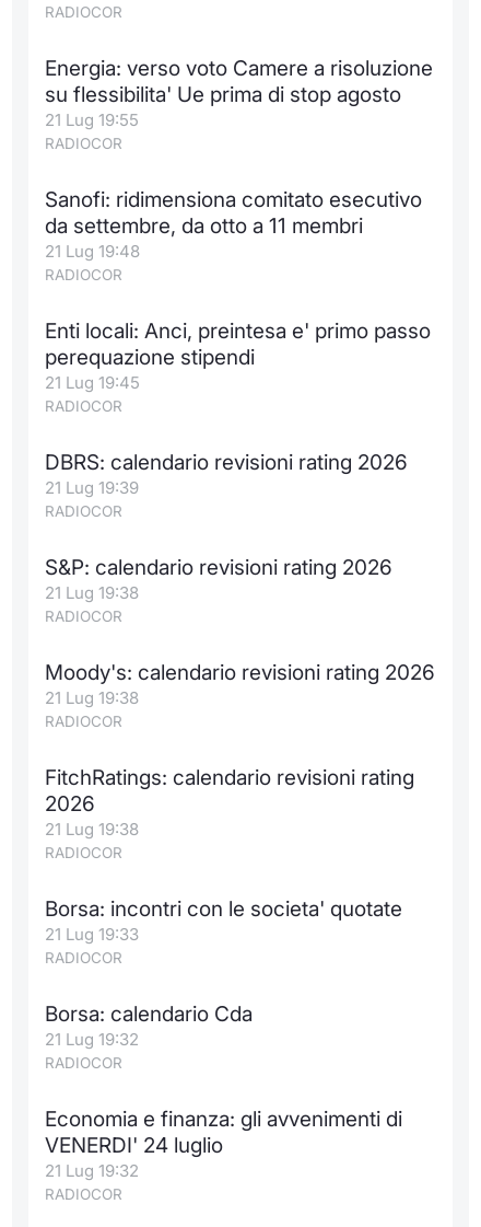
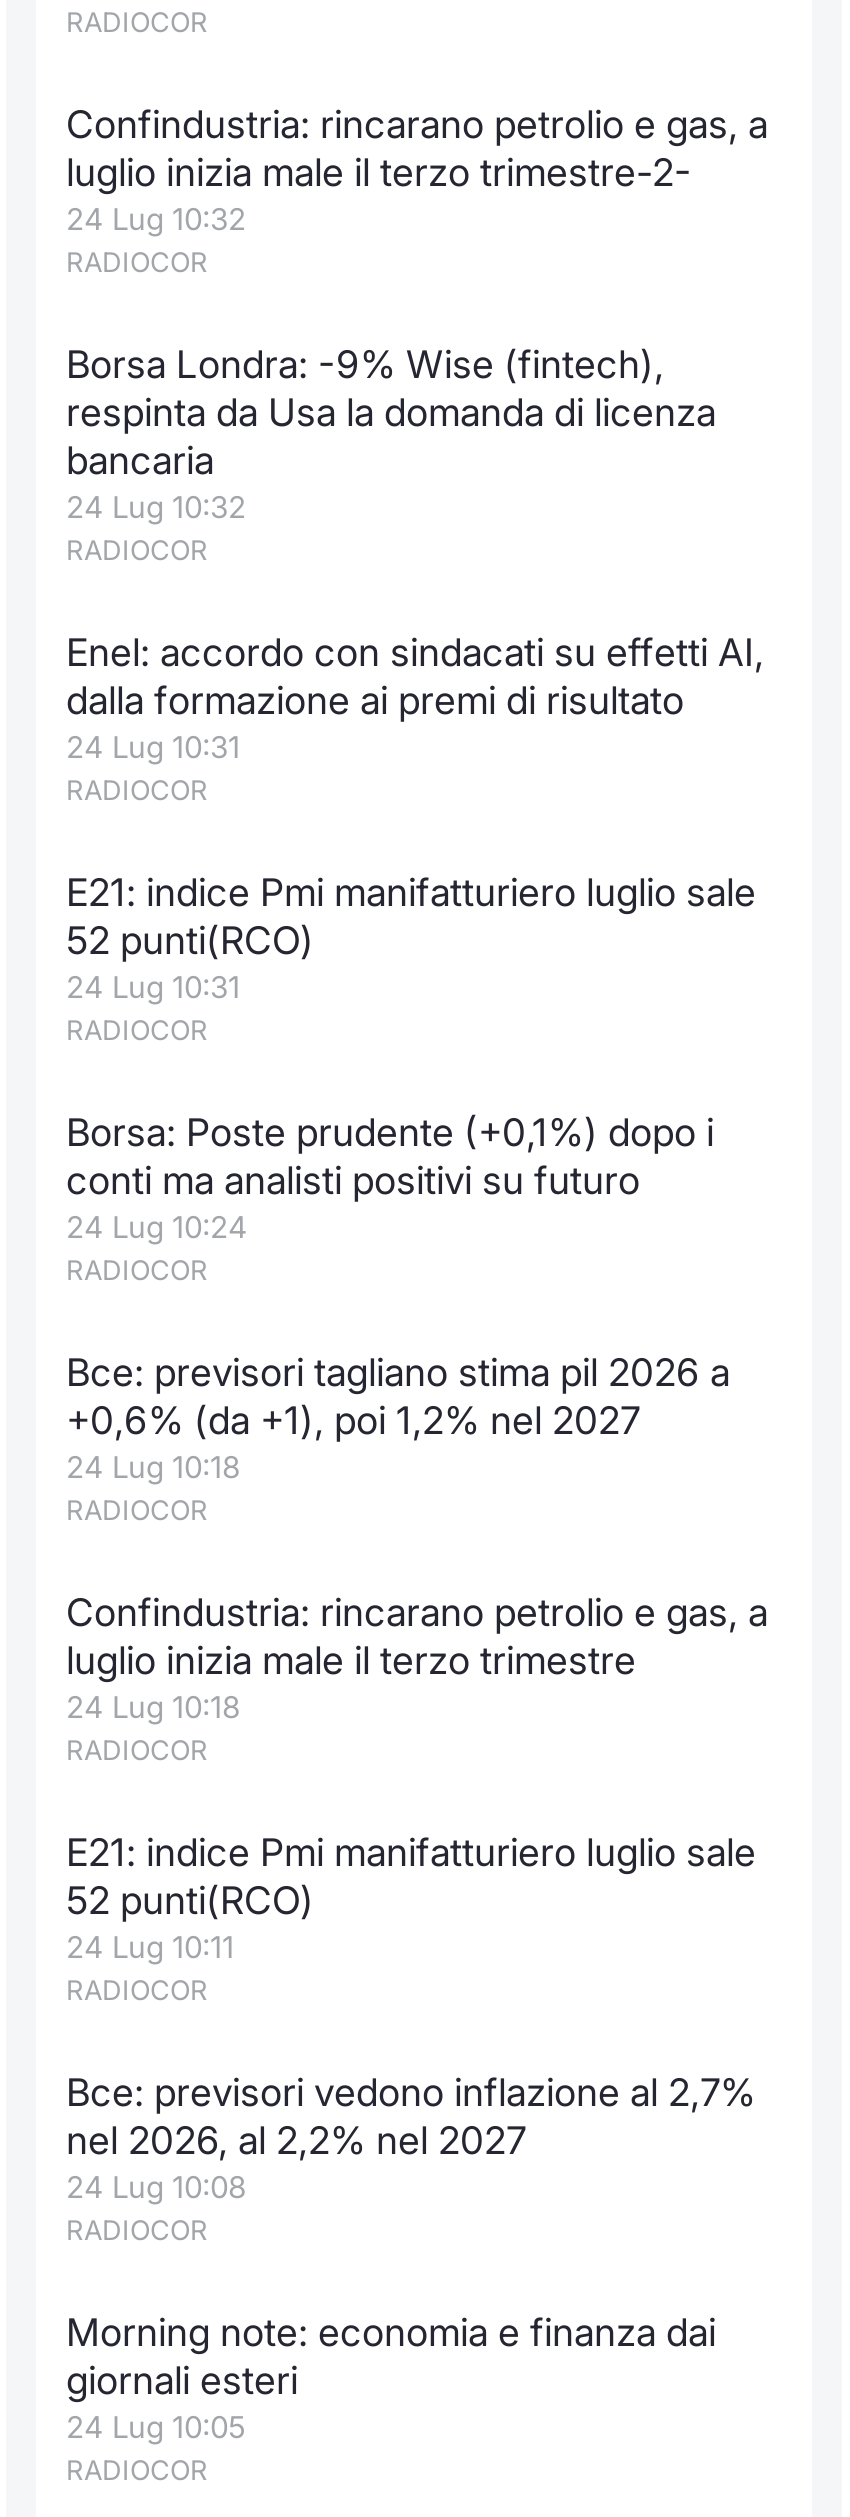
- Energia: verso voto Camere a risoluzione
- su flessibilita' Ue prima di stop agosto
- 21 Lug 19:55
+ Confindustria: rincarano petrolio e gas, a
+ luglio inizia male il terzo trimestre-2-
+ 24 Lug 10:32

- Sanofi: ridimensiona comitato esecutivo
- da settembre, da otto a 11 membri
- 21 Lug 19:48
+ Borsa Londra: -9% Wise (fintech),
+ respinta da Usa la domanda di licenza
+ bancaria
+ 24 Lug 10:32

- Enti locali: Anci, preintesa e' primo passo
- perequazione stipendi
- 21 Lug 19:45
+ Enel: accordo con sindacati su effetti AI,
+ dalla formazione ai premi di risultato
+ 24 Lug 10:31

- DBRS: calendario revisioni rating 2026
- 21 Lug 19:39
+ E21: indice Pmi manifatturiero luglio sale
+ 52 punti(RCO)
+ 24 Lug 10:31

- S&P: calendario revisioni rating 2026
- 21 Lug 19:38
+ Borsa: Poste prudente (+0,1%) dopo i
+ conti ma analisti positivi su futuro
+ 24 Lug 10:24

- Moody's: calendario revisioni rating 2026
- 21 Lug 19:38
+ Bce: previsori tagliano stima pil 2026 a
+ +0,6% (da +1), poi 1,2% nel 2027
+ 24 Lug 10:18

- FitchRatings: calendario revisioni rating
- 2026
- 21 Lug 19:38
+ Confindustria: rincarano petrolio e gas, a
+ luglio inizia male il terzo trimestre
+ 24 Lug 10:18

- Borsa: incontri con le societa' quotate
- 21 Lug 19:33
+ E21: indice Pmi manifatturiero luglio sale
+ 52 punti(RCO)
+ 24 Lug 10:11

- Borsa: calendario Cda
- 21 Lug 19:32
+ Bce: previsori vedono inflazione al 2,7%
+ nel 2026, al 2,2% nel 2027
+ 24 Lug 10:08

- Economia e finanza: gli avvenimenti di
- VENERDI' 24 luglio
- 21 Lug 19:32
+ Morning note: economia e finanza dai
+ giornali esteri
+ 24 Lug 10:05
